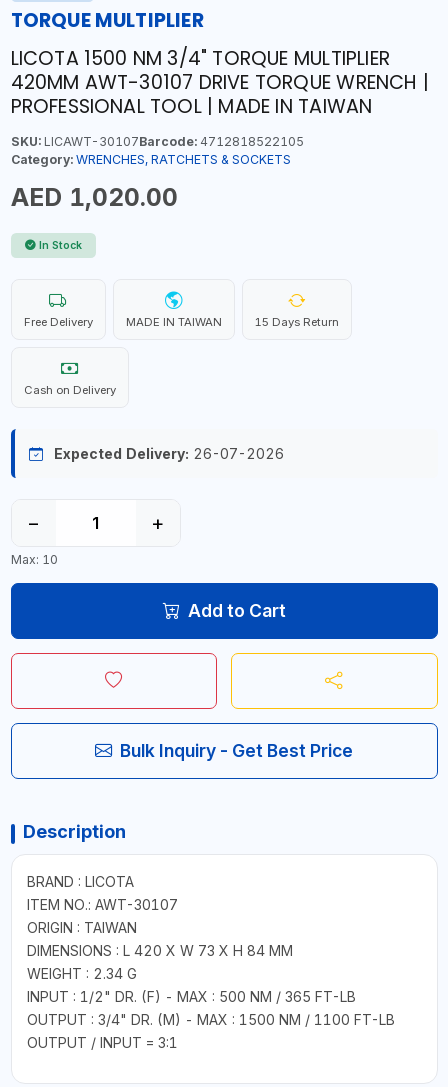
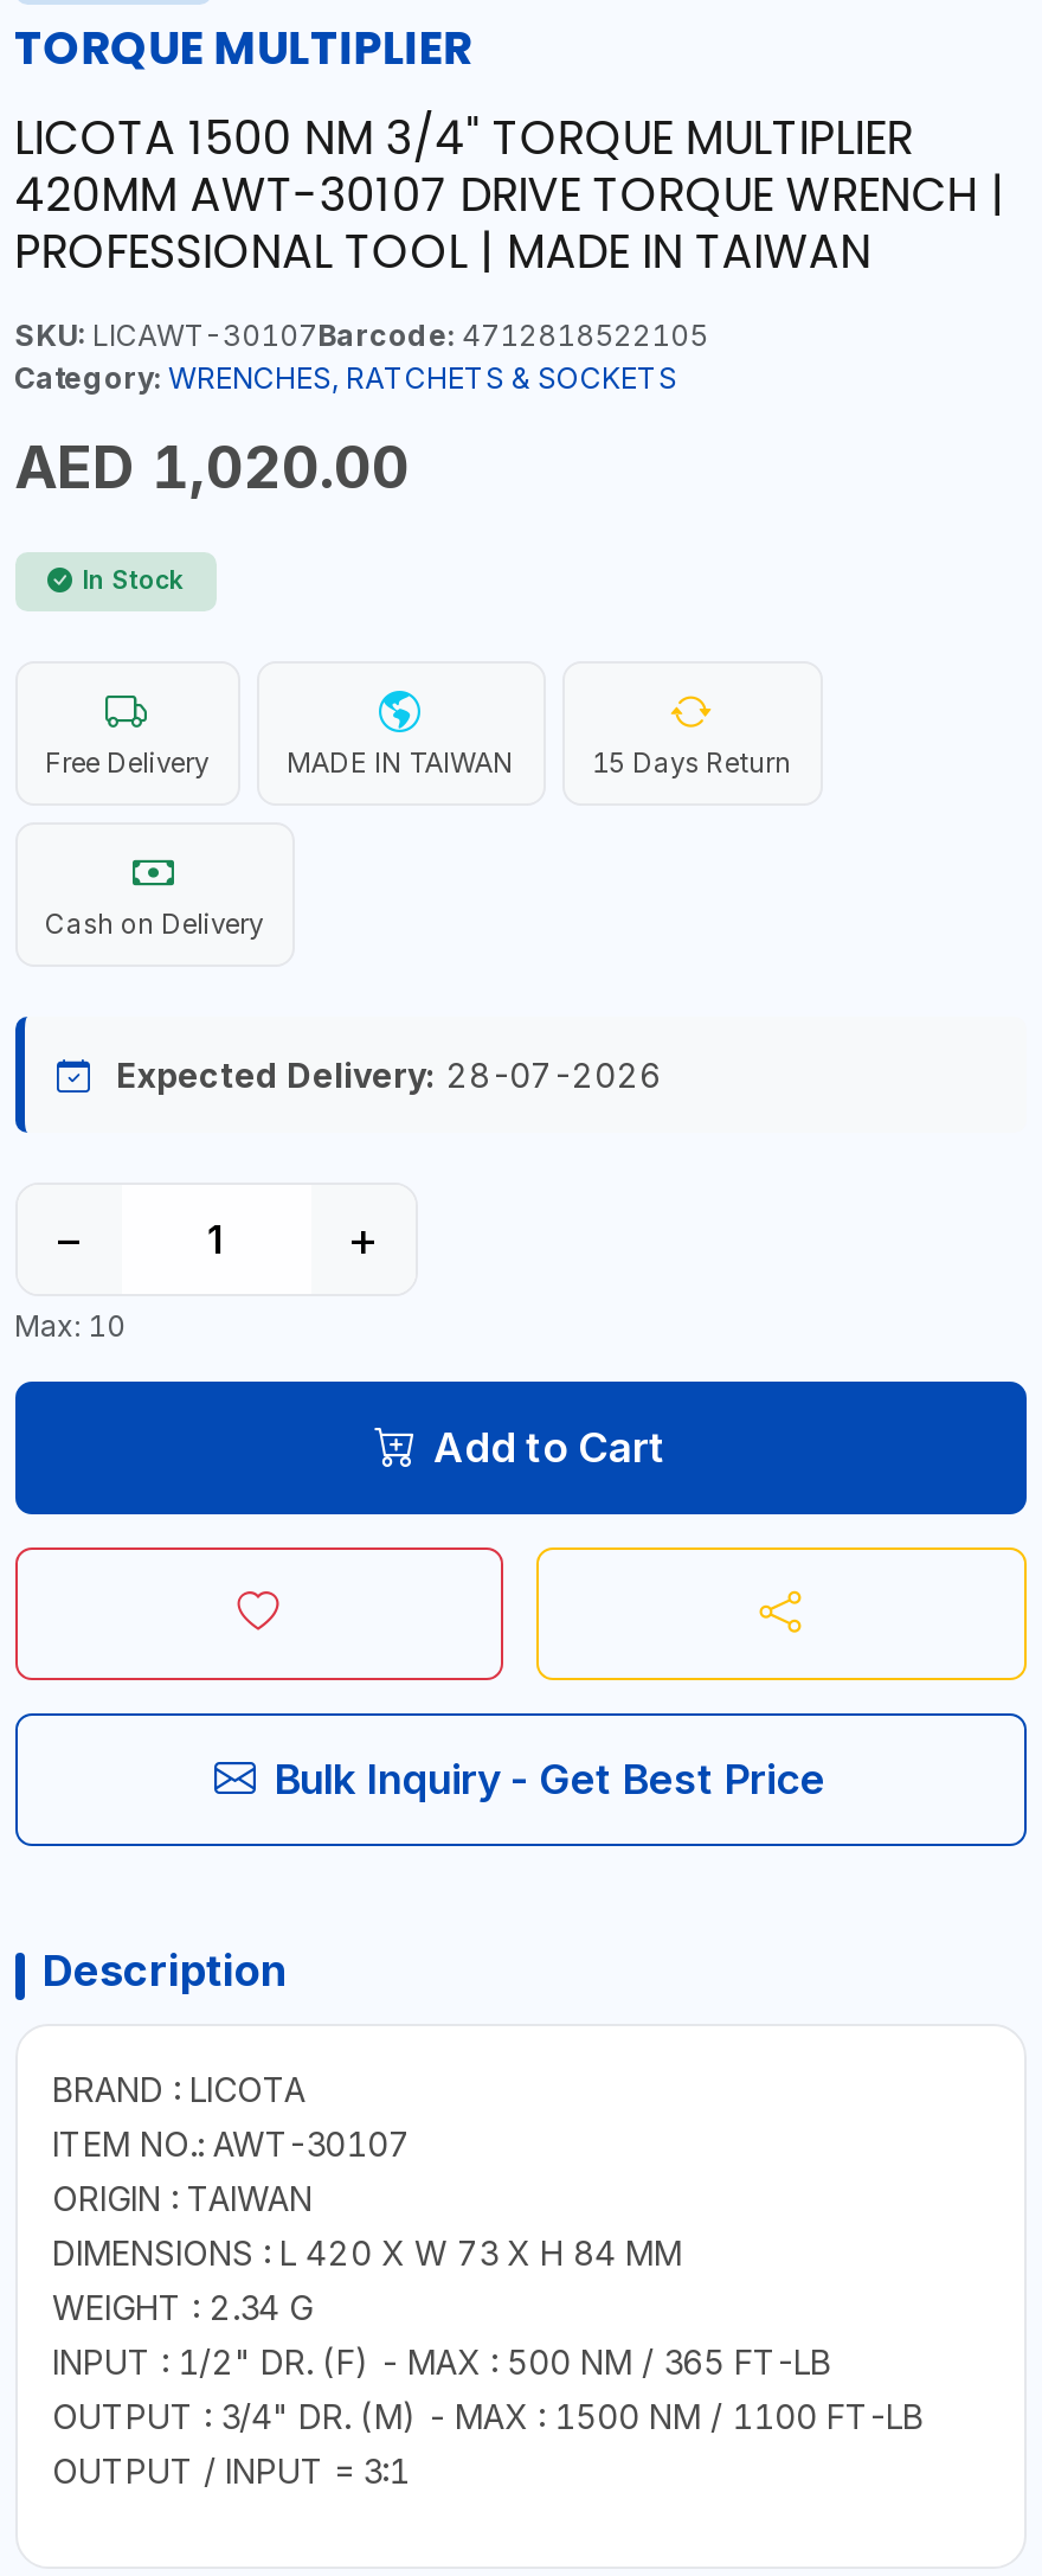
- Expected Delivery: 26-07-2026
+ Expected Delivery: 28-07-2026
